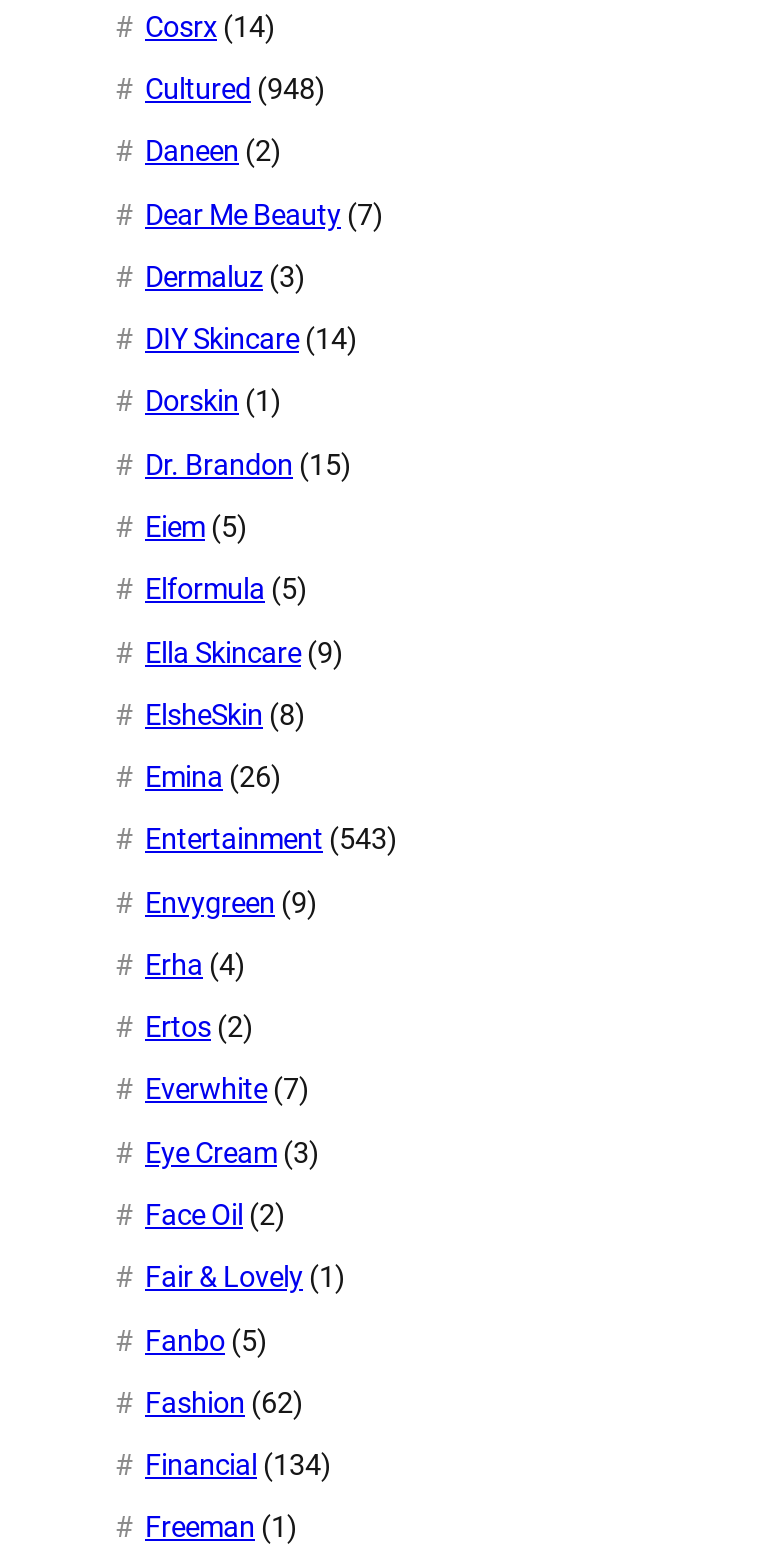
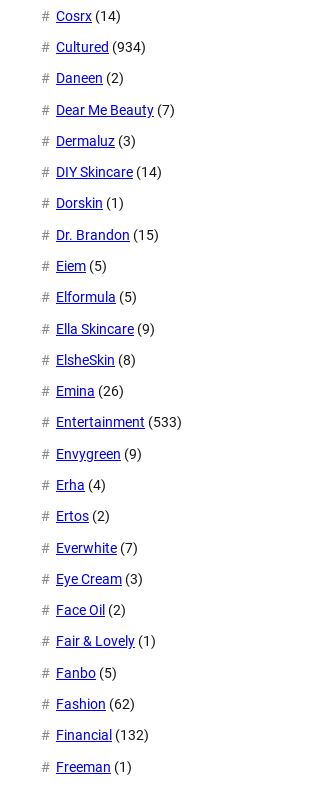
- Cultured (948)
+ Cultured (934)

- Entertainment (543)
+ Entertainment (533)

- Financial (134)
+ Financial (132)
